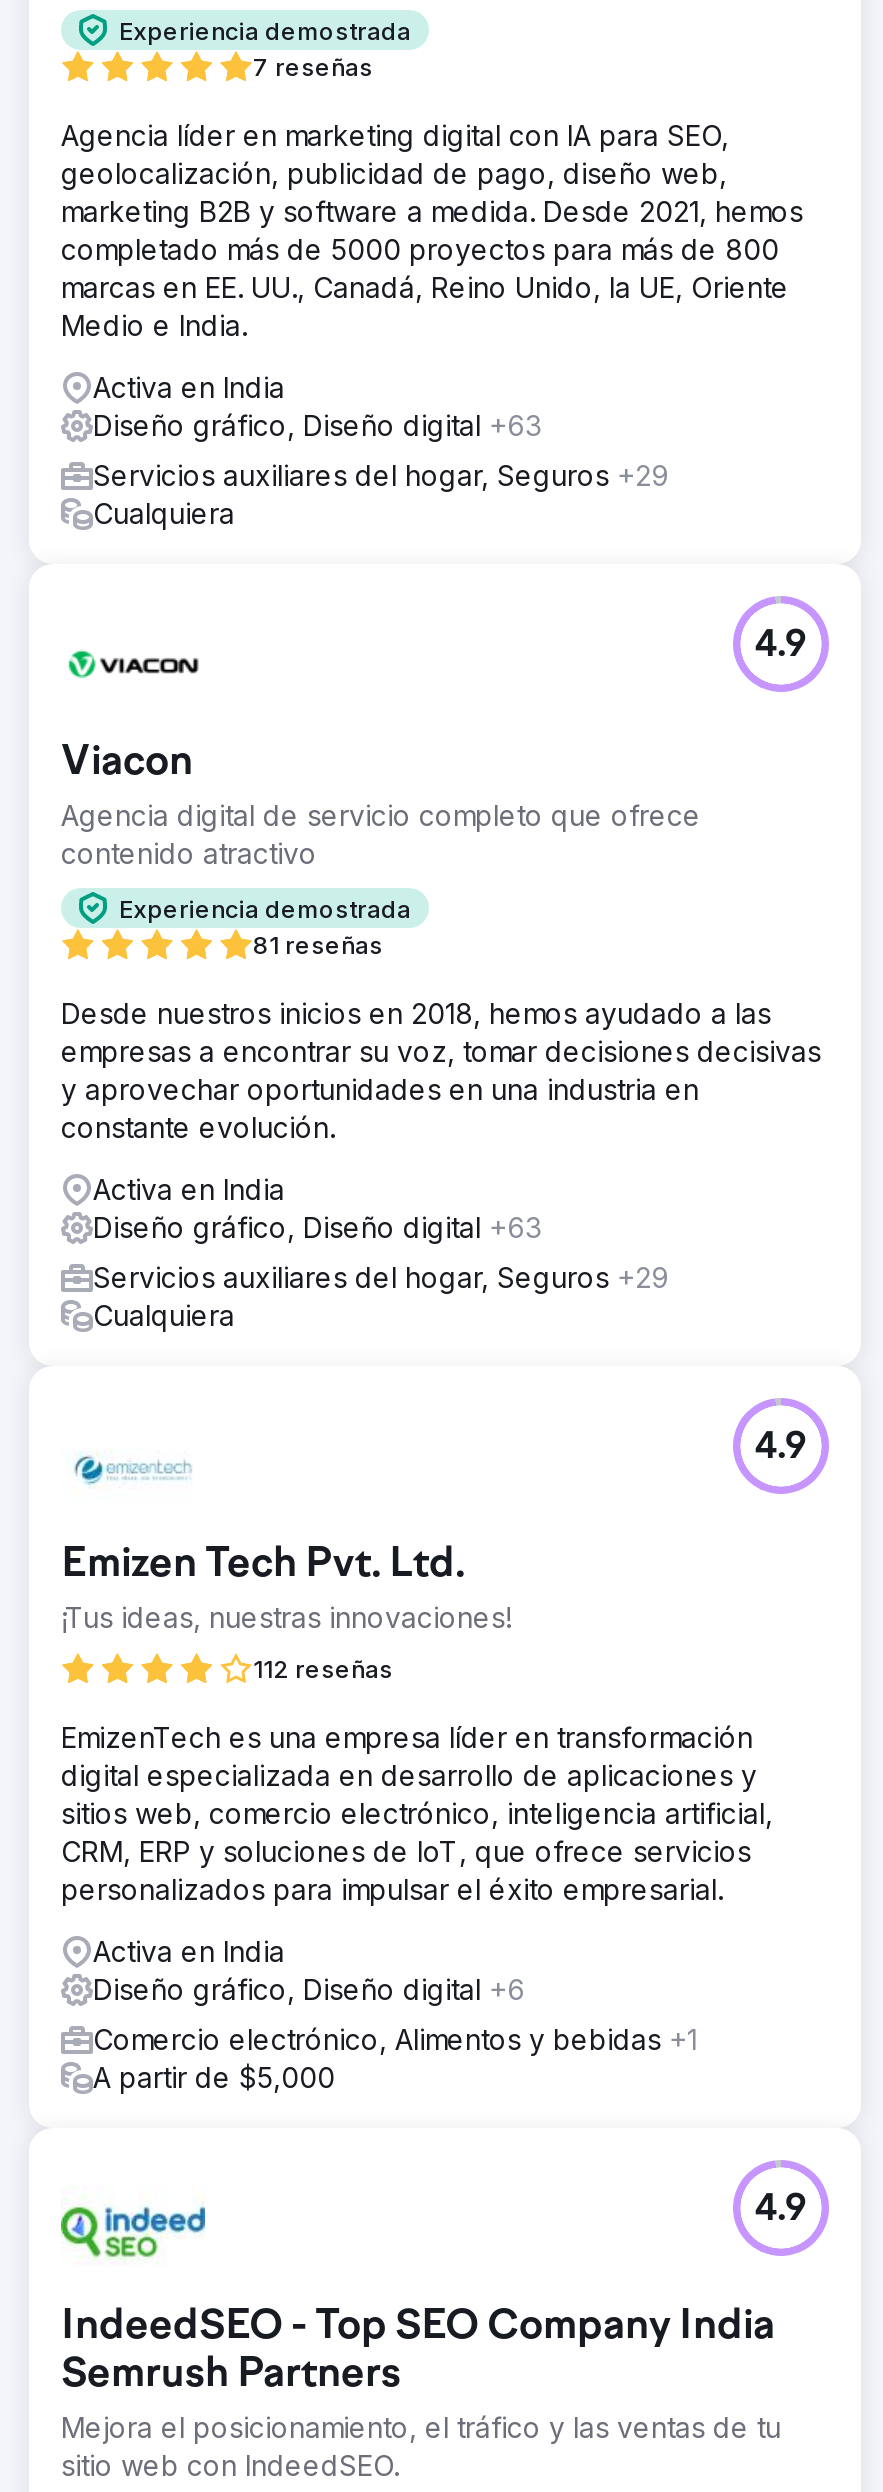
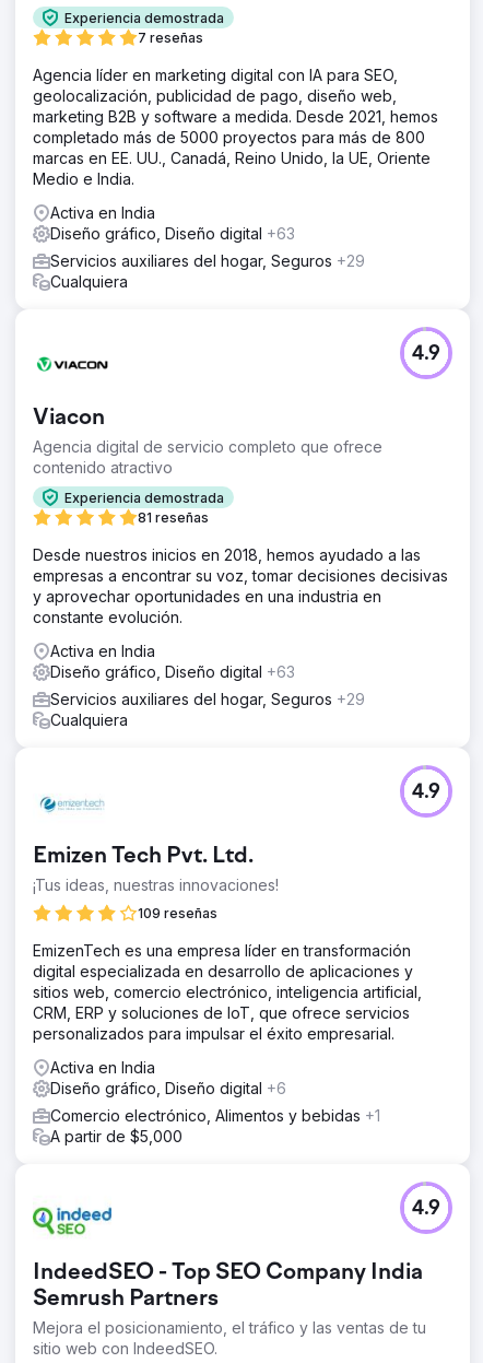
- 112 reseñas
+ 109 reseñas
